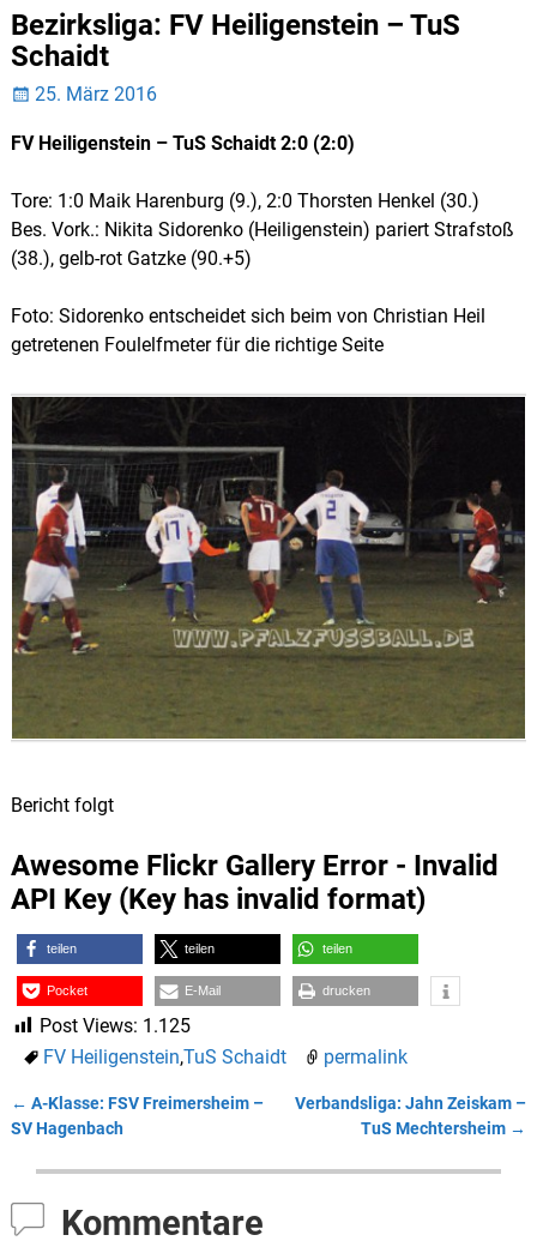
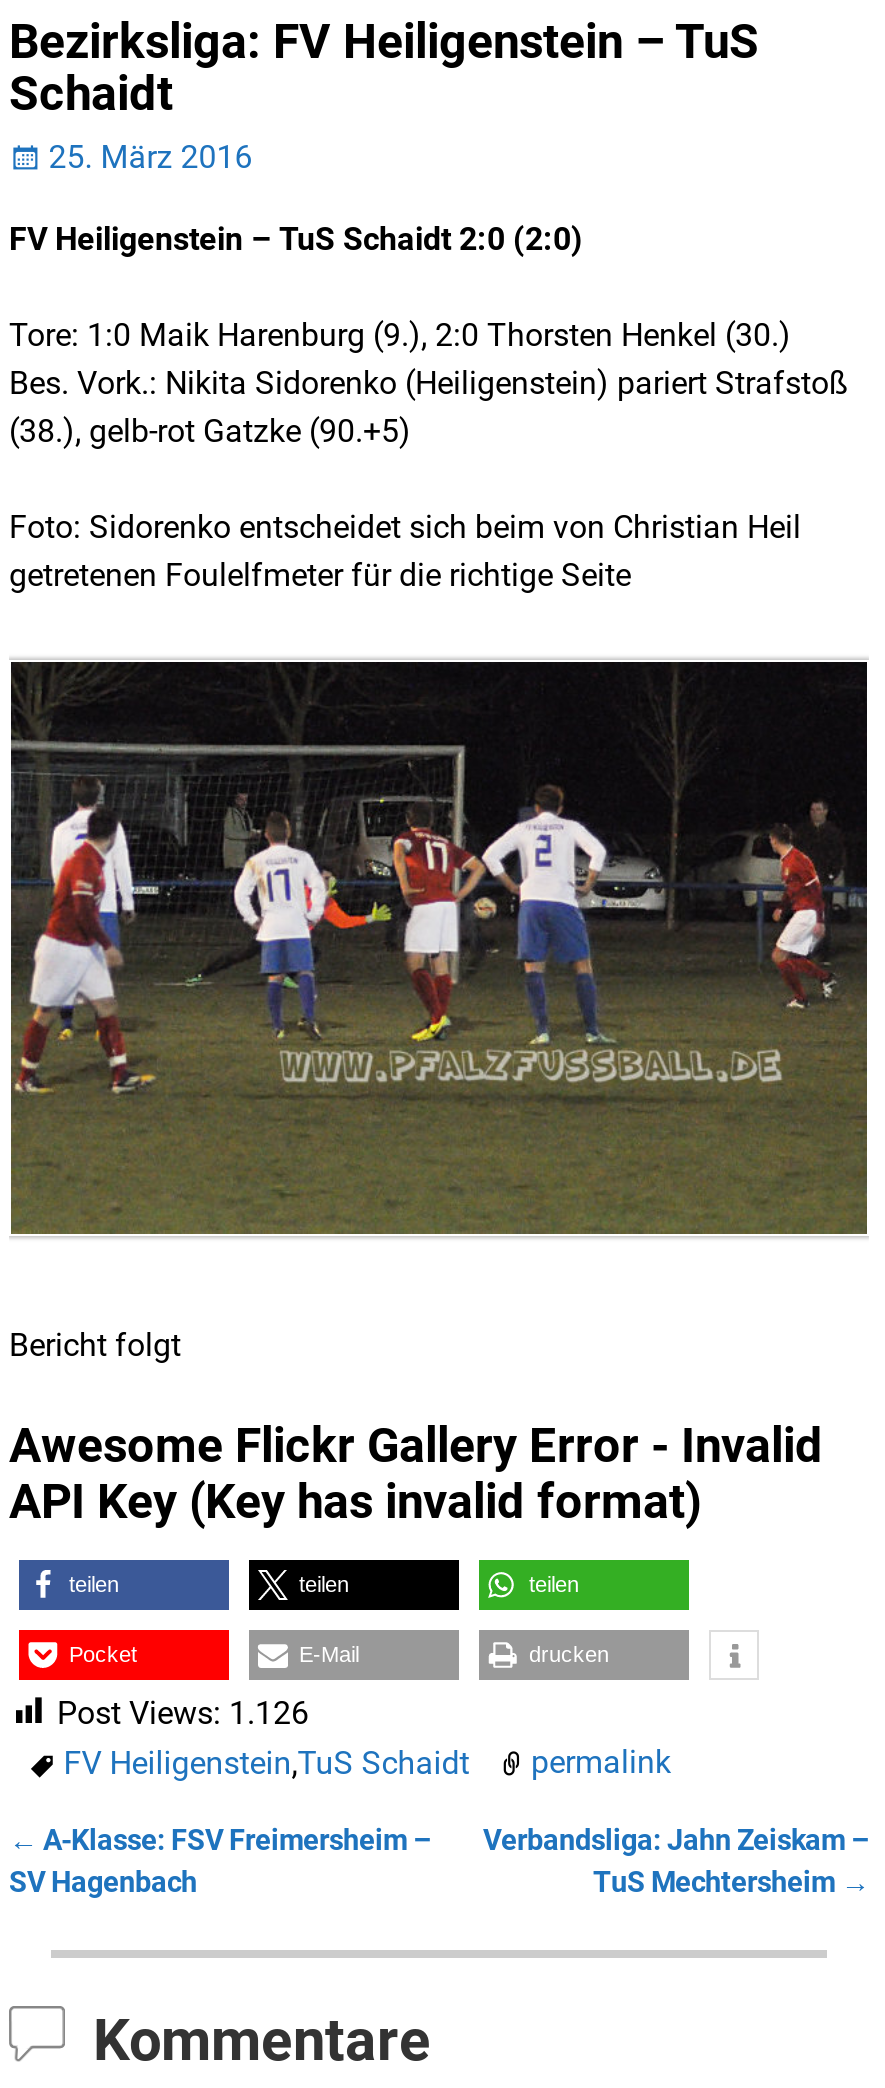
- Post Views: 1.125
+ Post Views: 1.126
